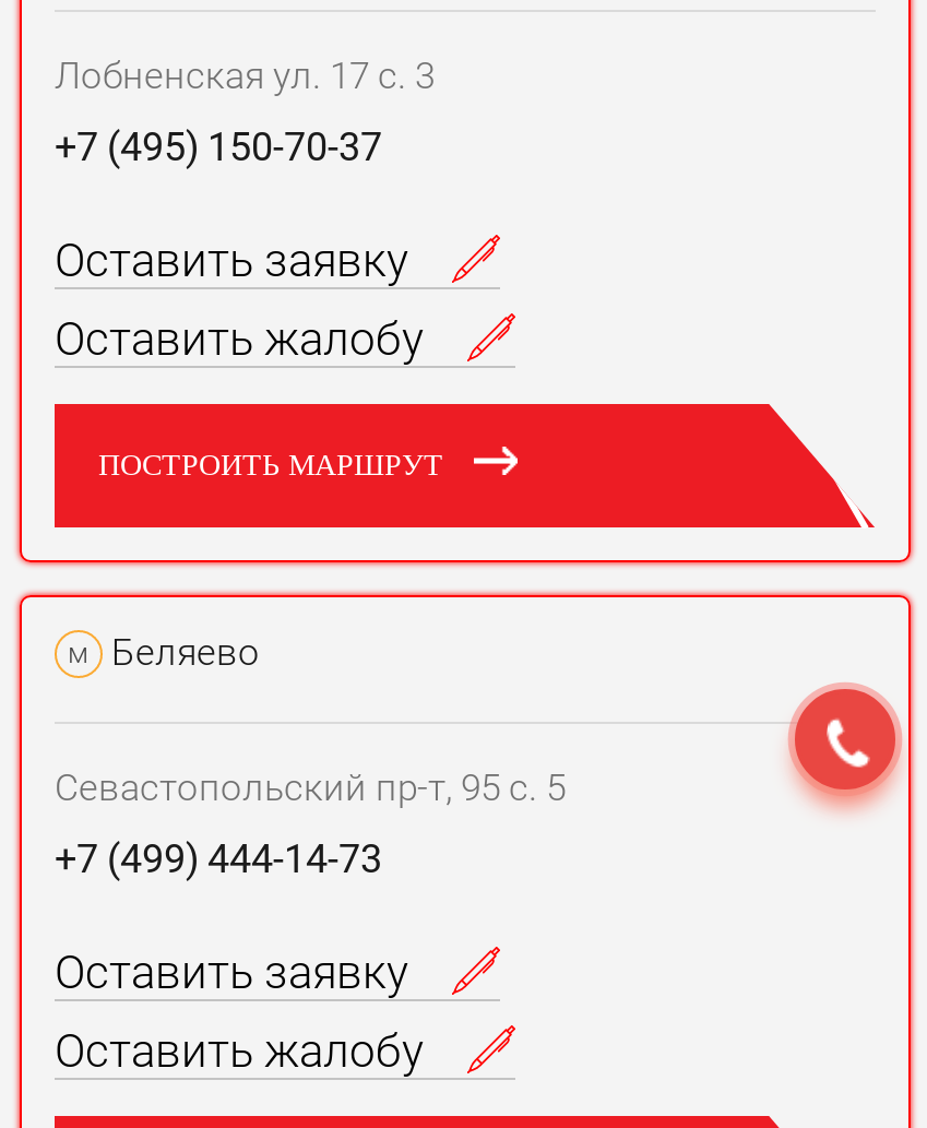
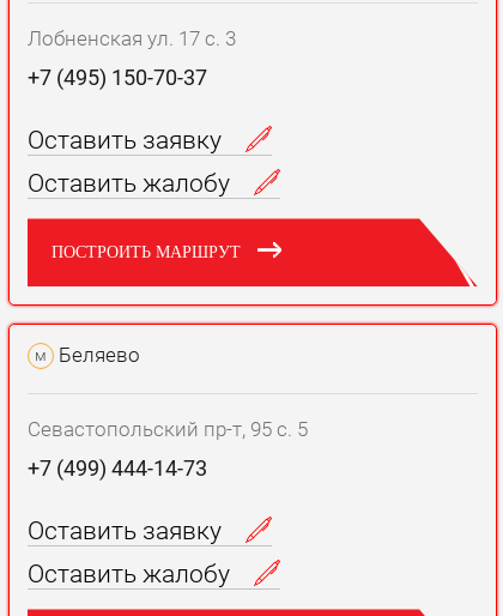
- [image]
